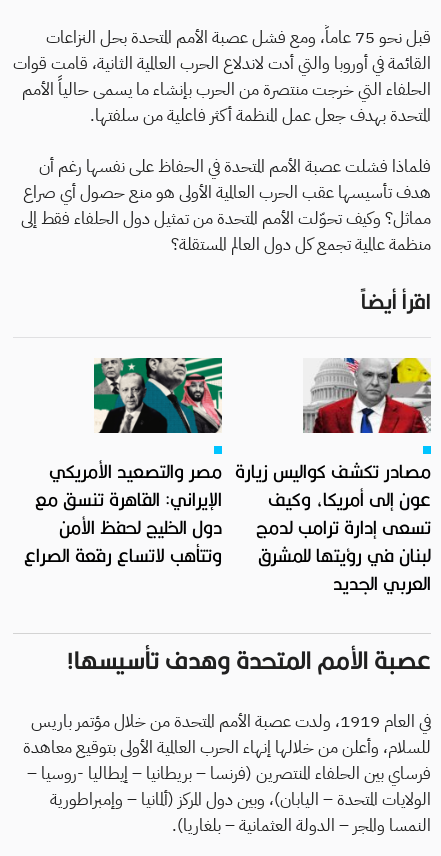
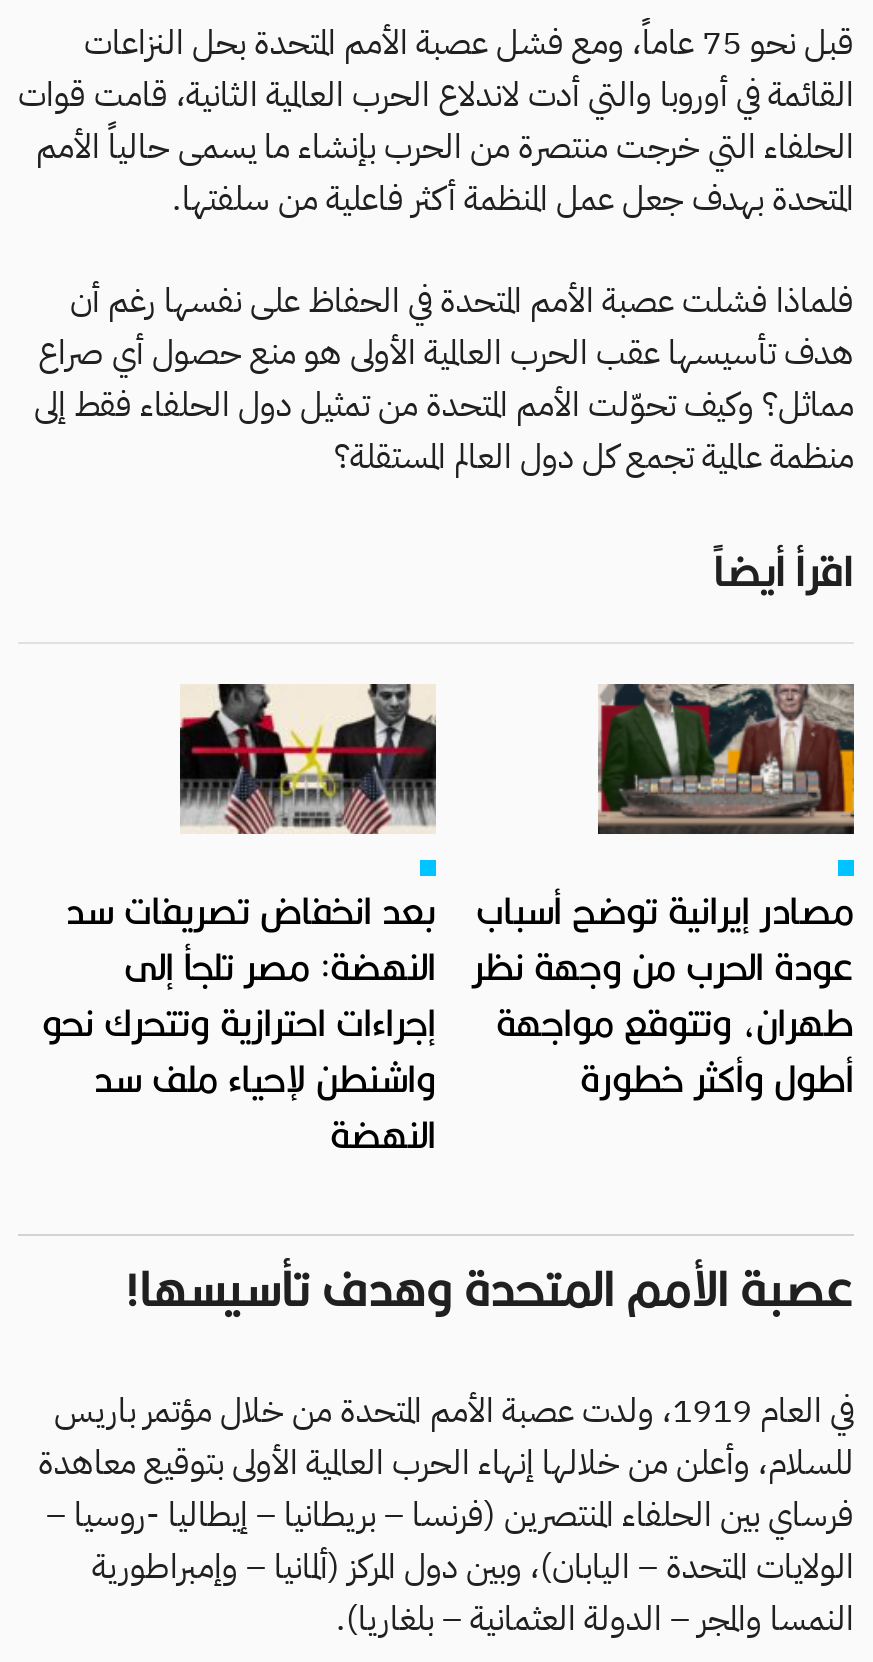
- [image]
- مصر والتصعيد الأمريكي
- الإيراني: القاهرة تنسق مع
- دول الخليج لحفظ الأمن
- وتتأهب لاتساع رقعة الصراع
+ [image]
+ بعد انخفاض تصريفات سد
+ النهضة: مصر تلجأ إلى
+ إجراءات احترازية وتتحرك نحو
+ واشنطن لإحياء ملف سد
+ النهضة

- [image]
- مصادر تكشف كواليس زيارة
- عون إلى أمريكا، وكيف
- تسعى إدارة ترامب لدمج
- لبنان في رؤيتها للمشرق
- العربي الجديد
+ [image]
+ مصادر إيرانية توضح أسباب
+ عودة الحرب من وجهة نظر
+ طهران، وتتوقع مواجهة
+ أطول وأكثر خطورة
